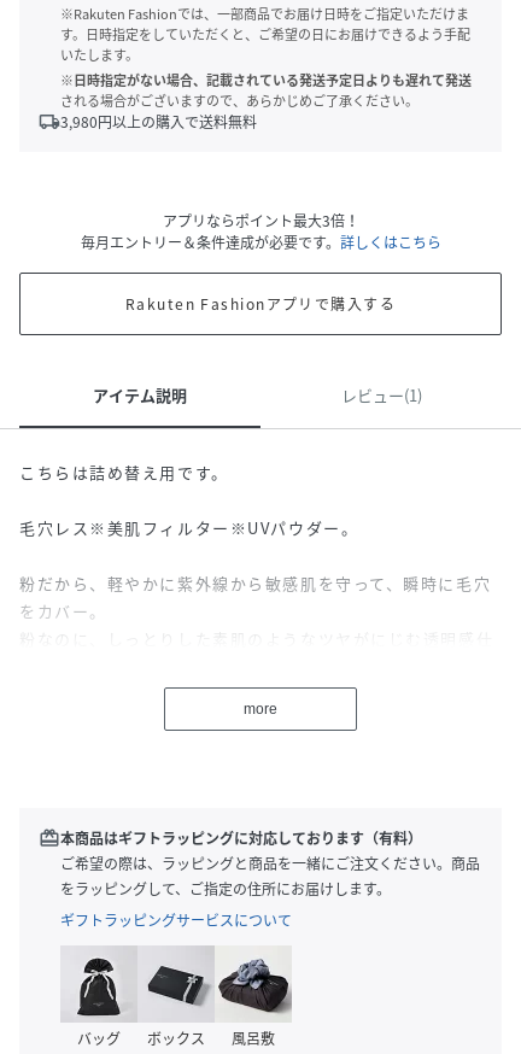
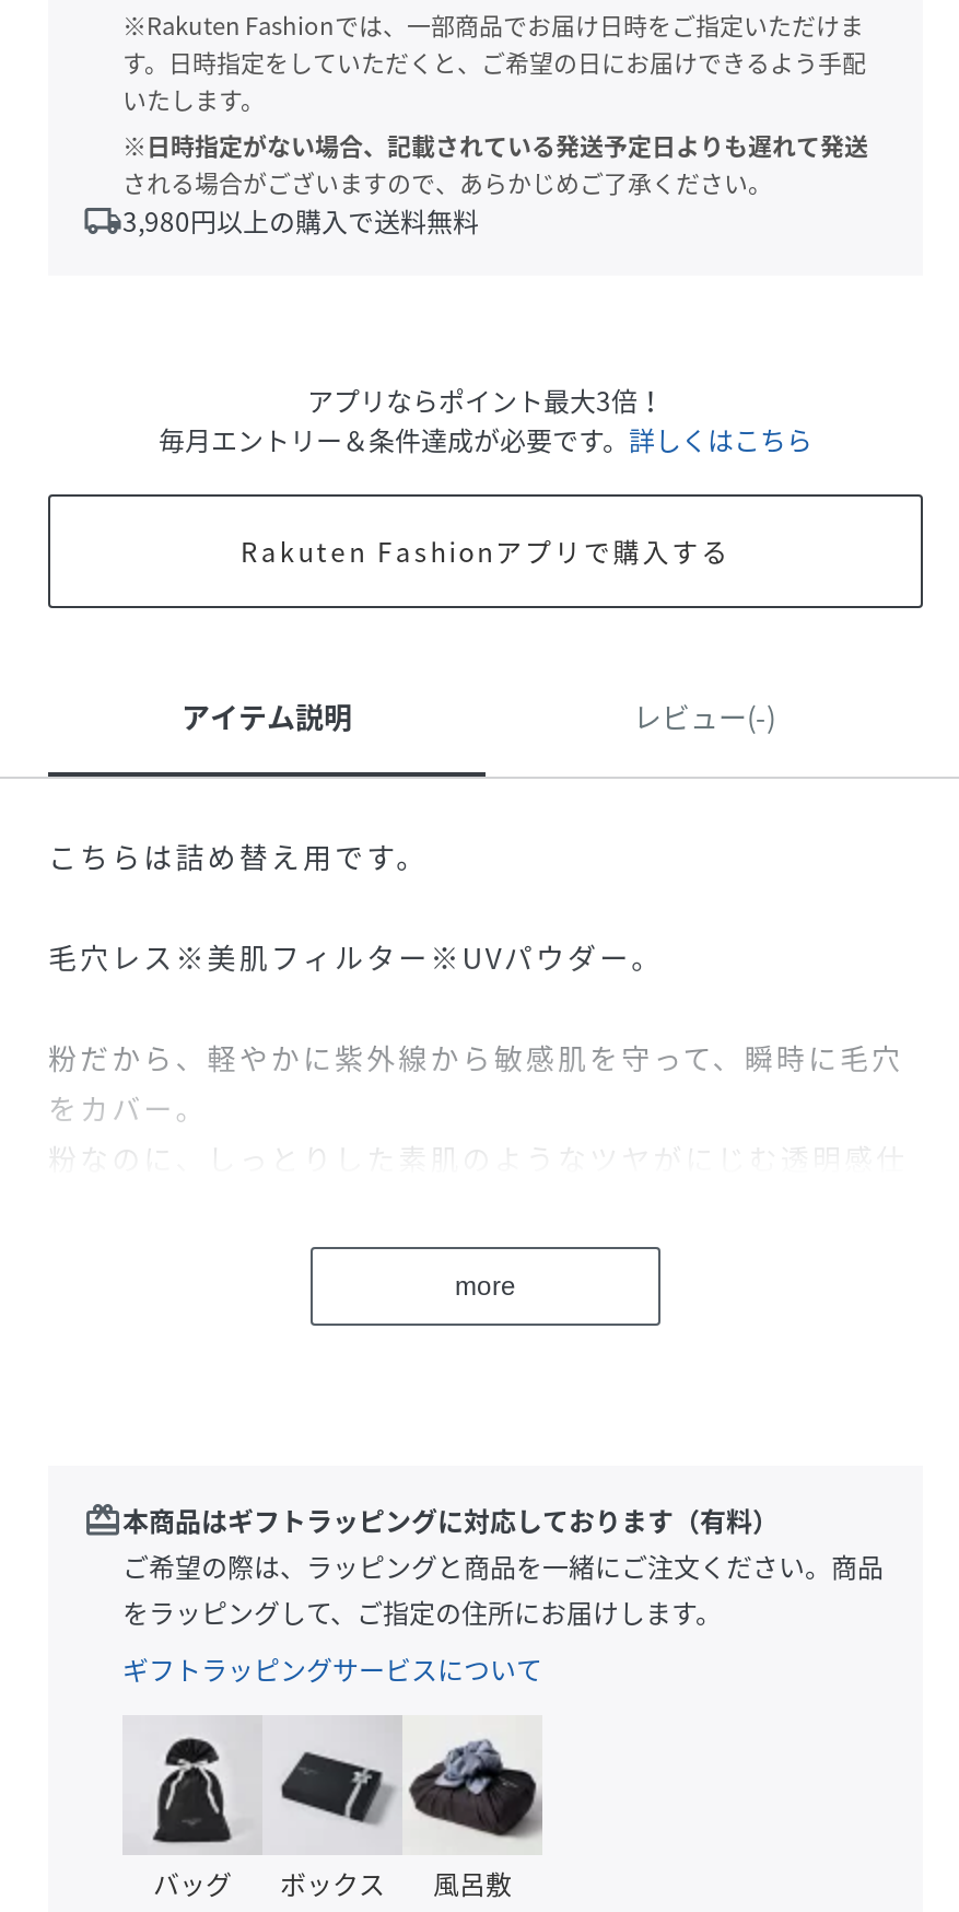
- レビュー(1)
+ レビュー(-)
